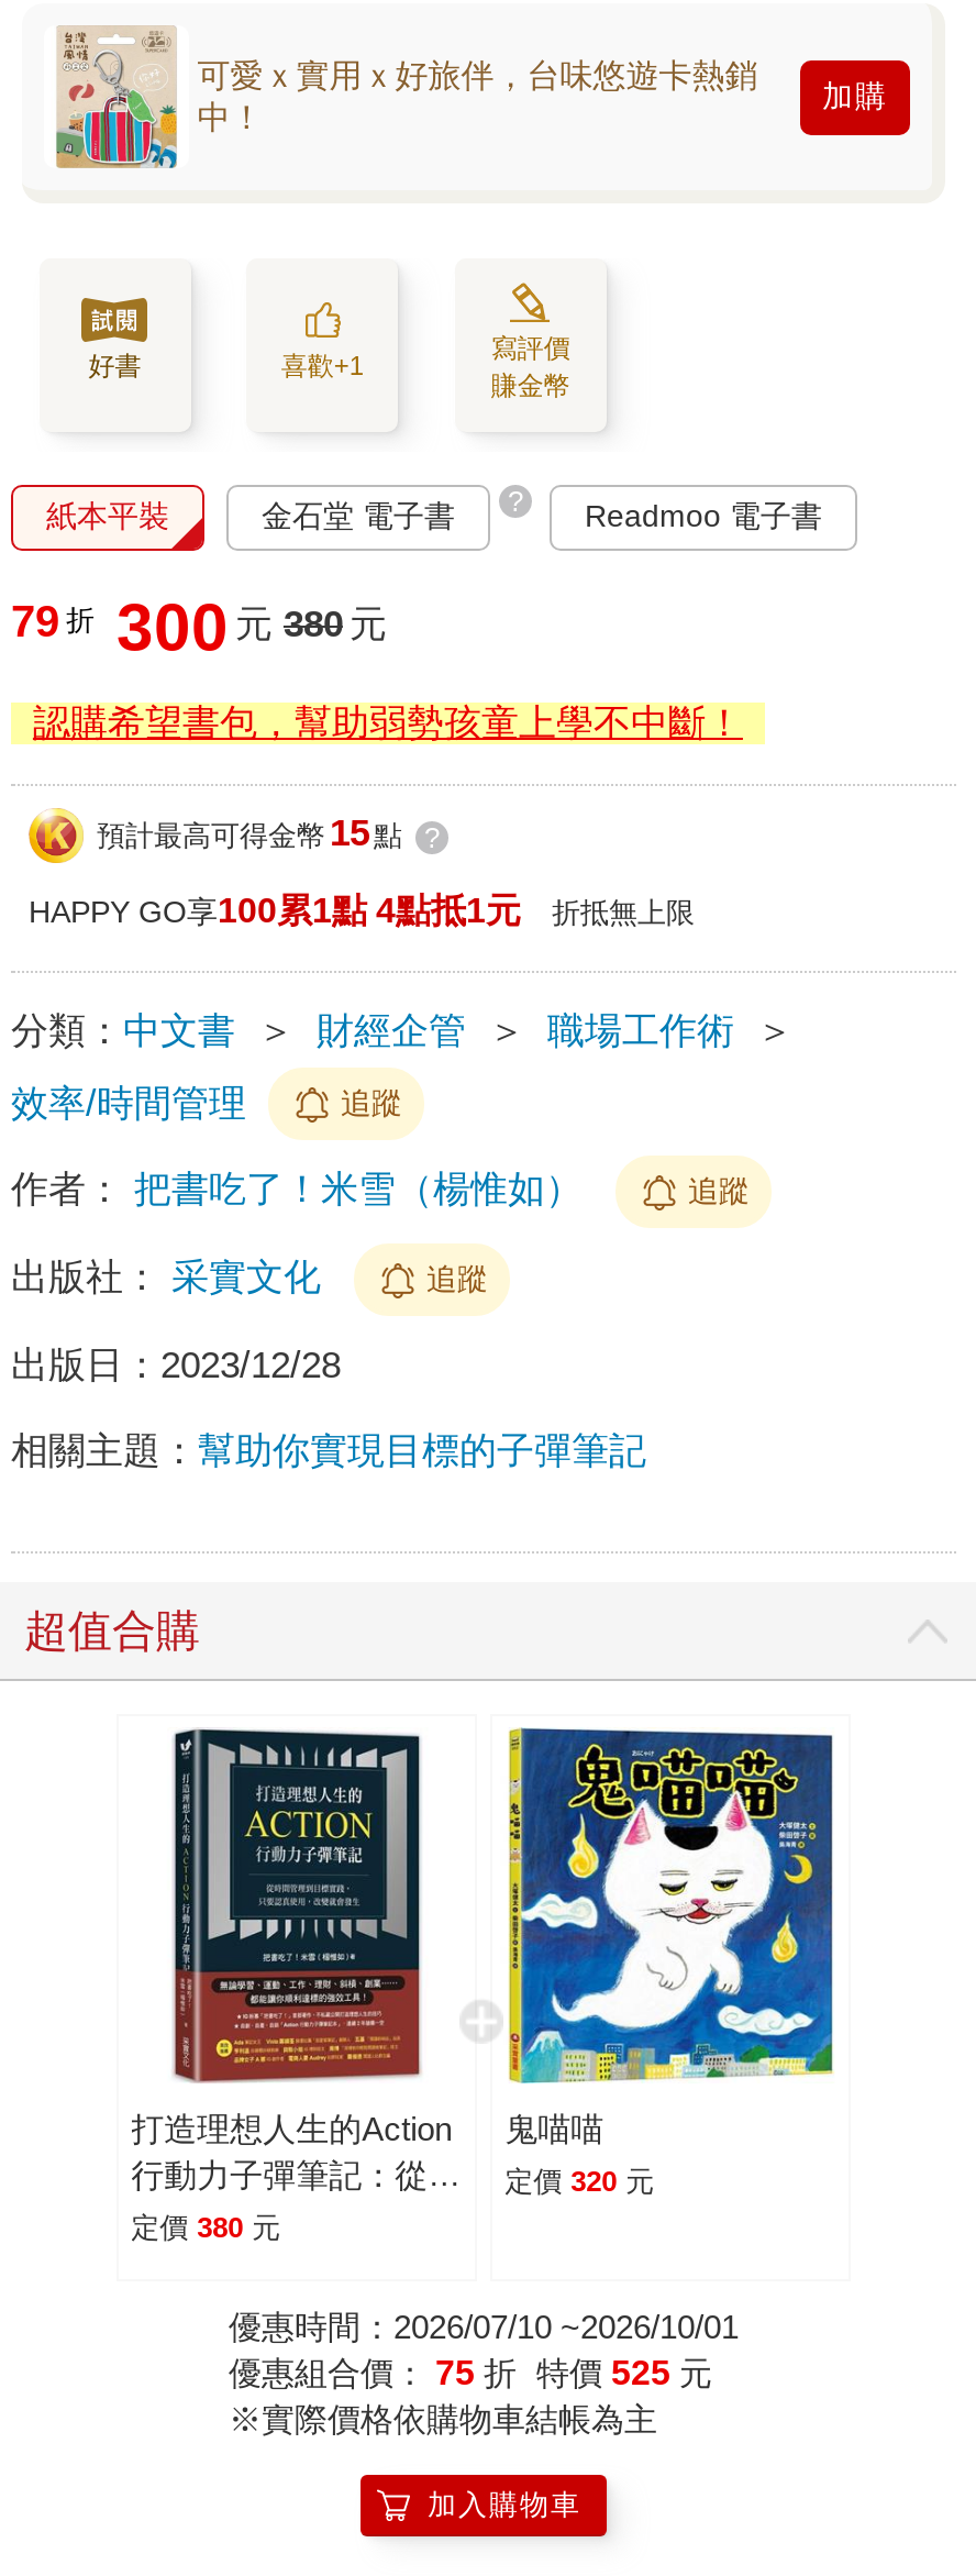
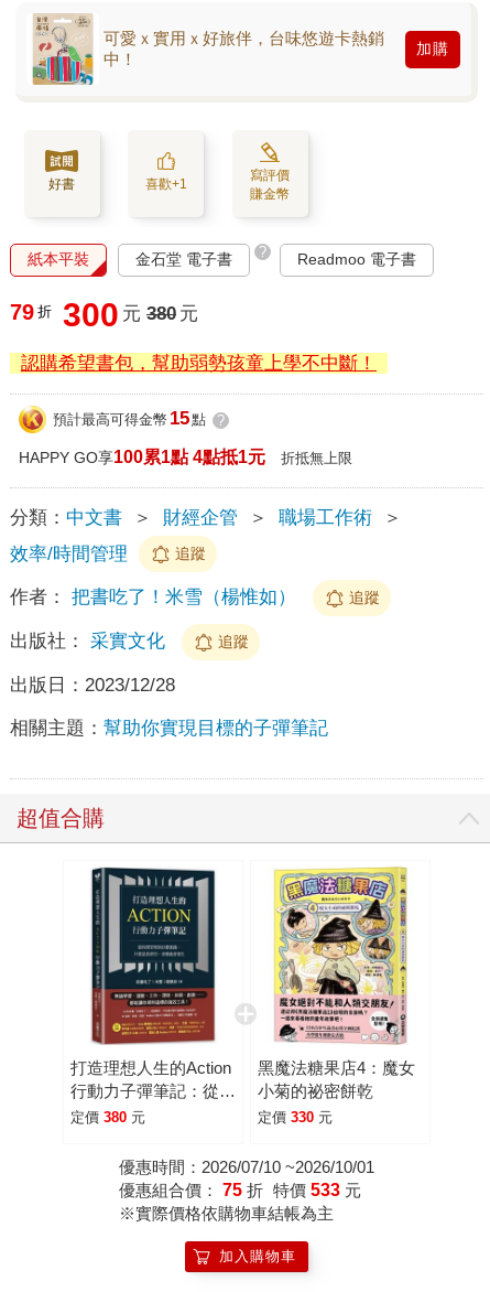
- [image]
- 鬼喵喵
+ [image]
+ 黑魔法糖果店4：魔女
+ 小菊的祕密餅乾

- 定價 320 元
+ 定價 330 元

- 優惠組合價：75 折 特價 525 元
+ 優惠組合價：75 折 特價 533 元
